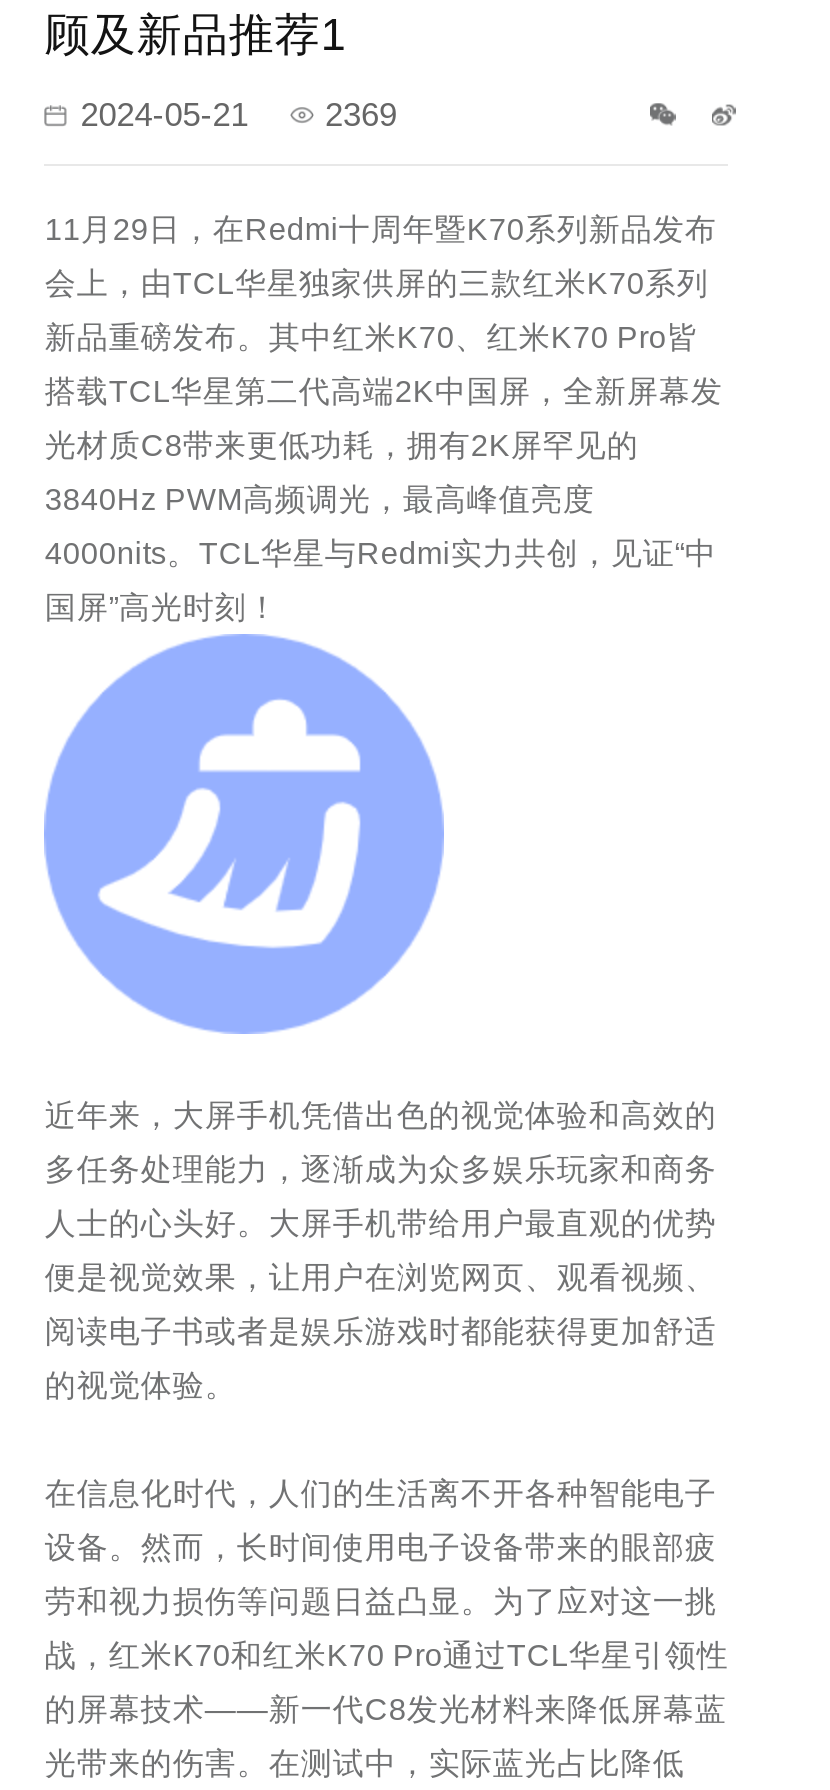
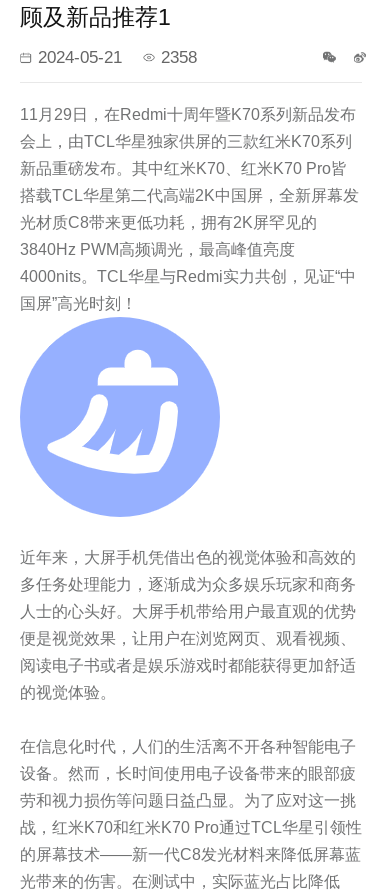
- 2369
+ 2358
